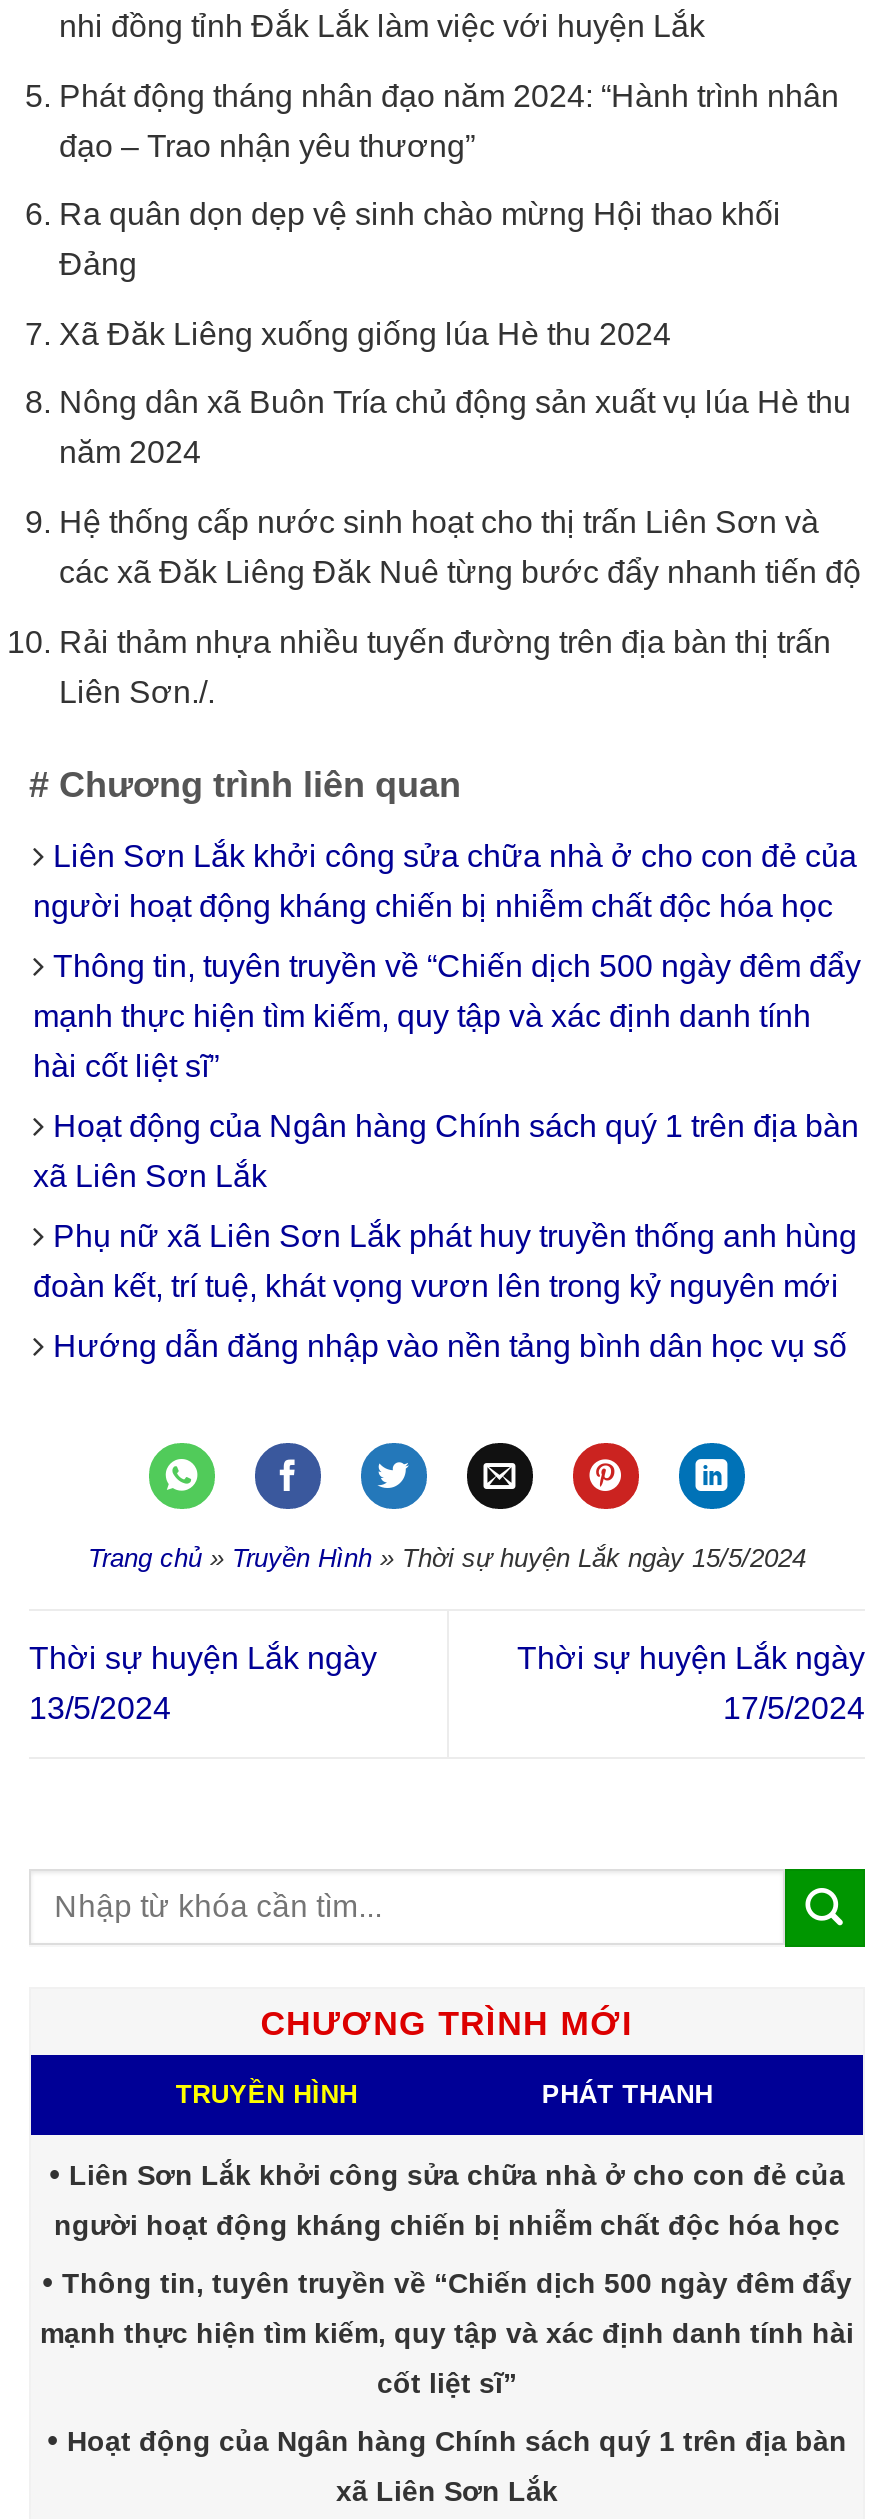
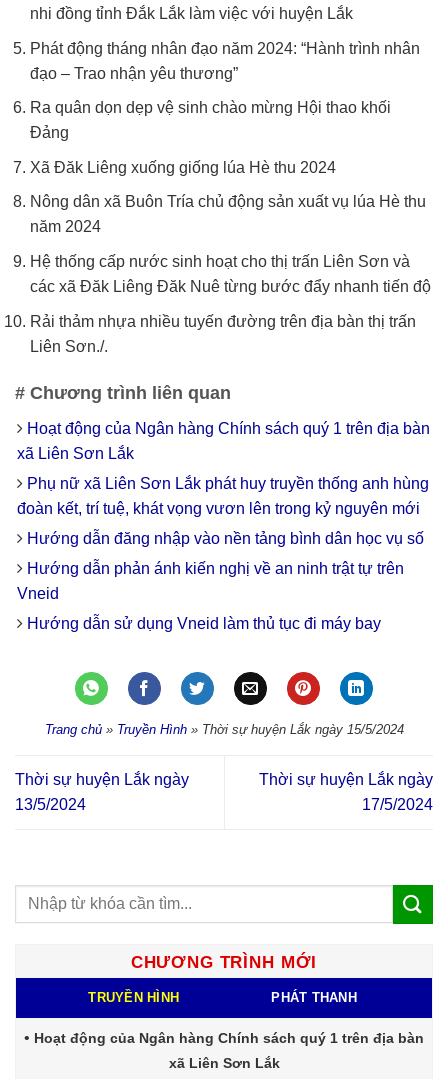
- Liên Sơn Lắk khởi công sửa chữa nhà ở cho con đẻ của
- người hoạt động kháng chiến bị nhiễm chất độc hóa học
- Thông tin, tuyên truyền về “Chiến dịch 500 ngày đêm đẩy
- mạnh thực hiện tìm kiếm, quy tập và xác định danh tính
- hài cốt liệt sĩ”

+ Hướng dẫn phản ánh kiến nghị về an ninh trật tự trên
+ Vneid
+ Hướng dẫn sử dụng Vneid làm thủ tục đi máy bay

- Liên Sơn Lắk khởi công sửa chữa nhà ở cho con đẻ của
- người hoạt động kháng chiến bị nhiễm chất độc hóa học
- Thông tin, tuyên truyền về “Chiến dịch 500 ngày đêm đẩy
- mạnh thực hiện tìm kiếm, quy tập và xác định danh tính hài
- cốt liệt sĩ”
